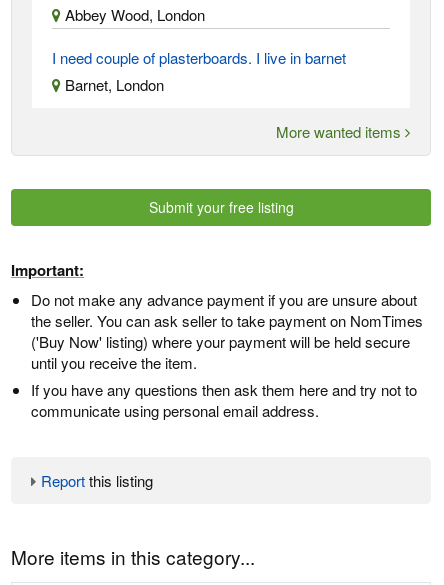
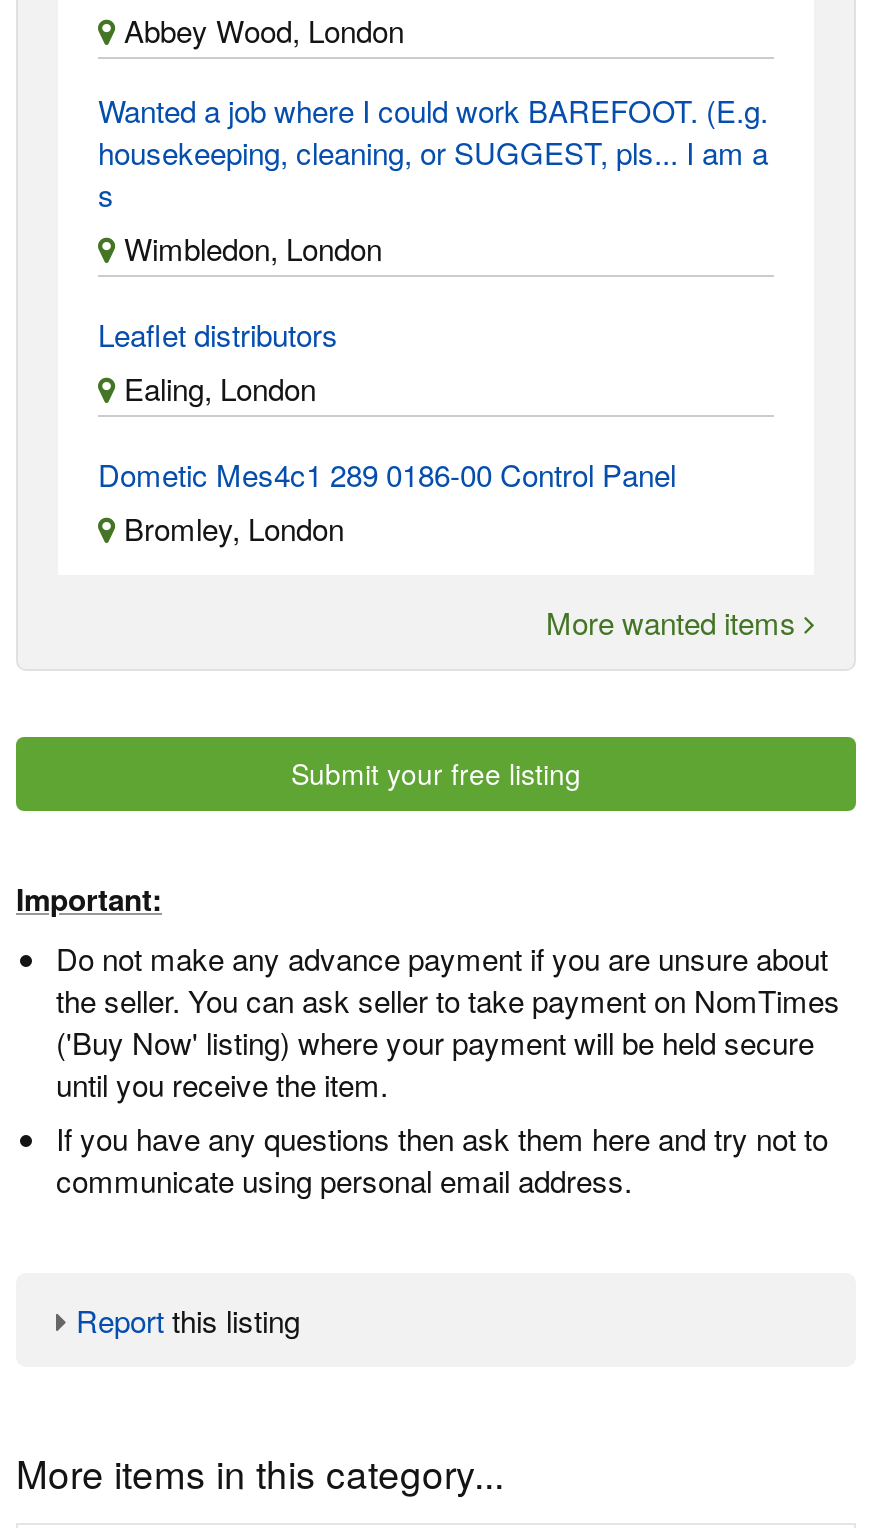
- I need couple of plasterboards. I live in barnet
- Barnet, London
+ Wanted a job where I could work BAREFOOT. (E.g.
+ housekeeping, cleaning, or SUGGEST, pls... I am a
+ s
+ Wimbledon, London
+ Leaflet distributors
+ Ealing, London
+ Dometic Mes4c1 289 0186-00 Control Panel
+ Bromley, London
